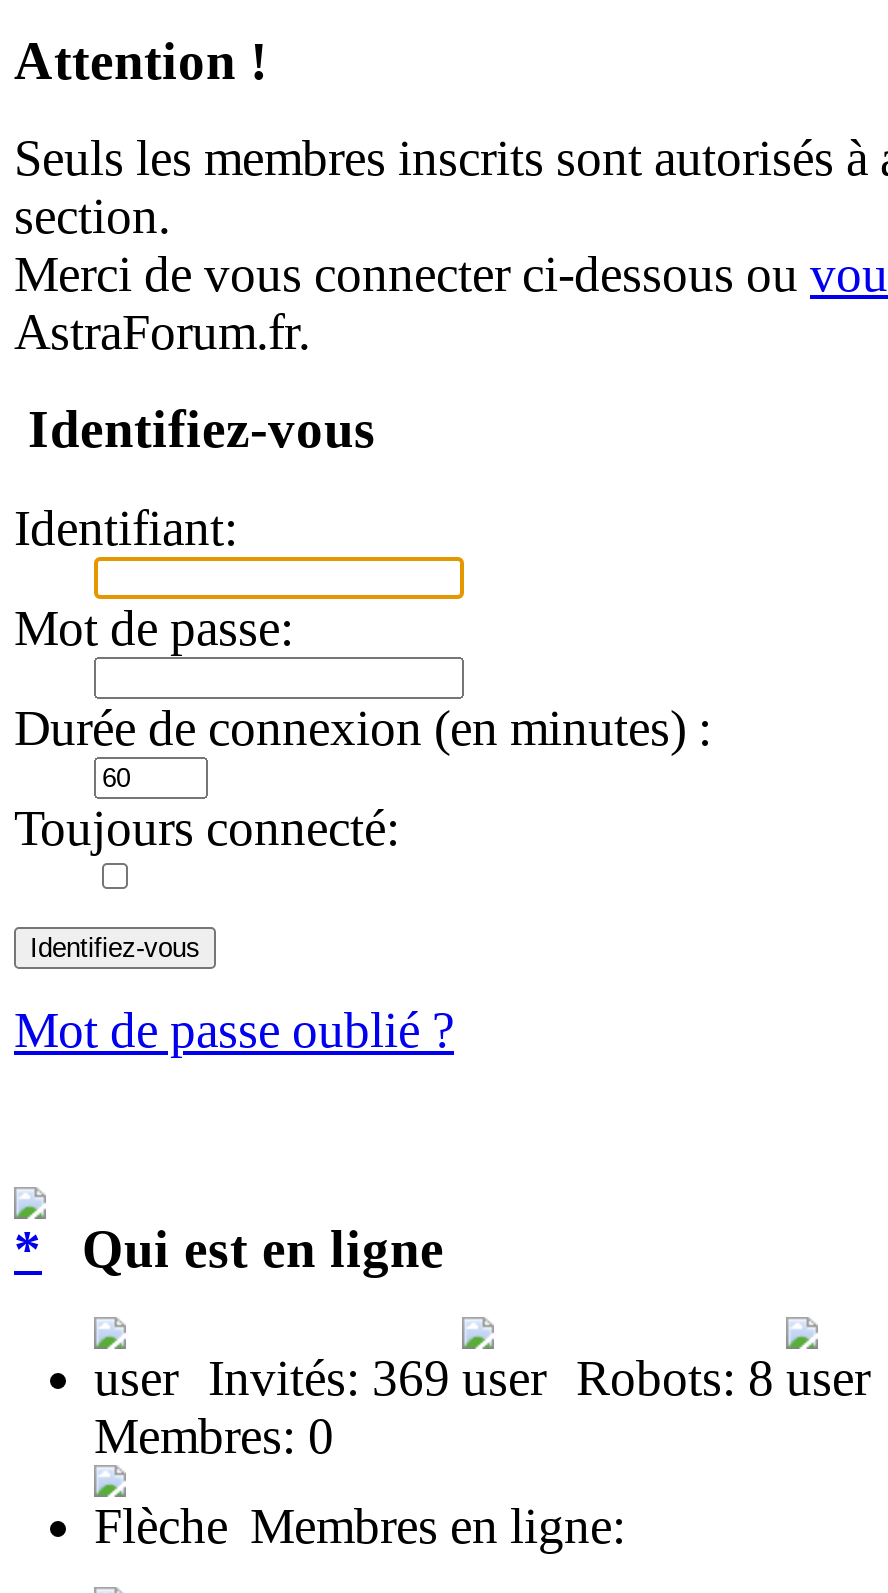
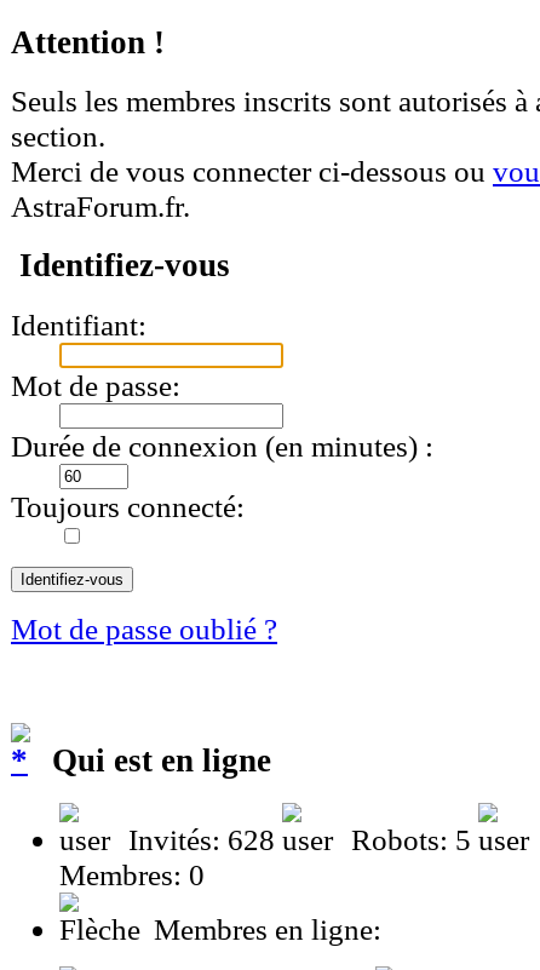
- Invités: 369
+ Invités: 628

- Robots: 8
+ Robots: 5
